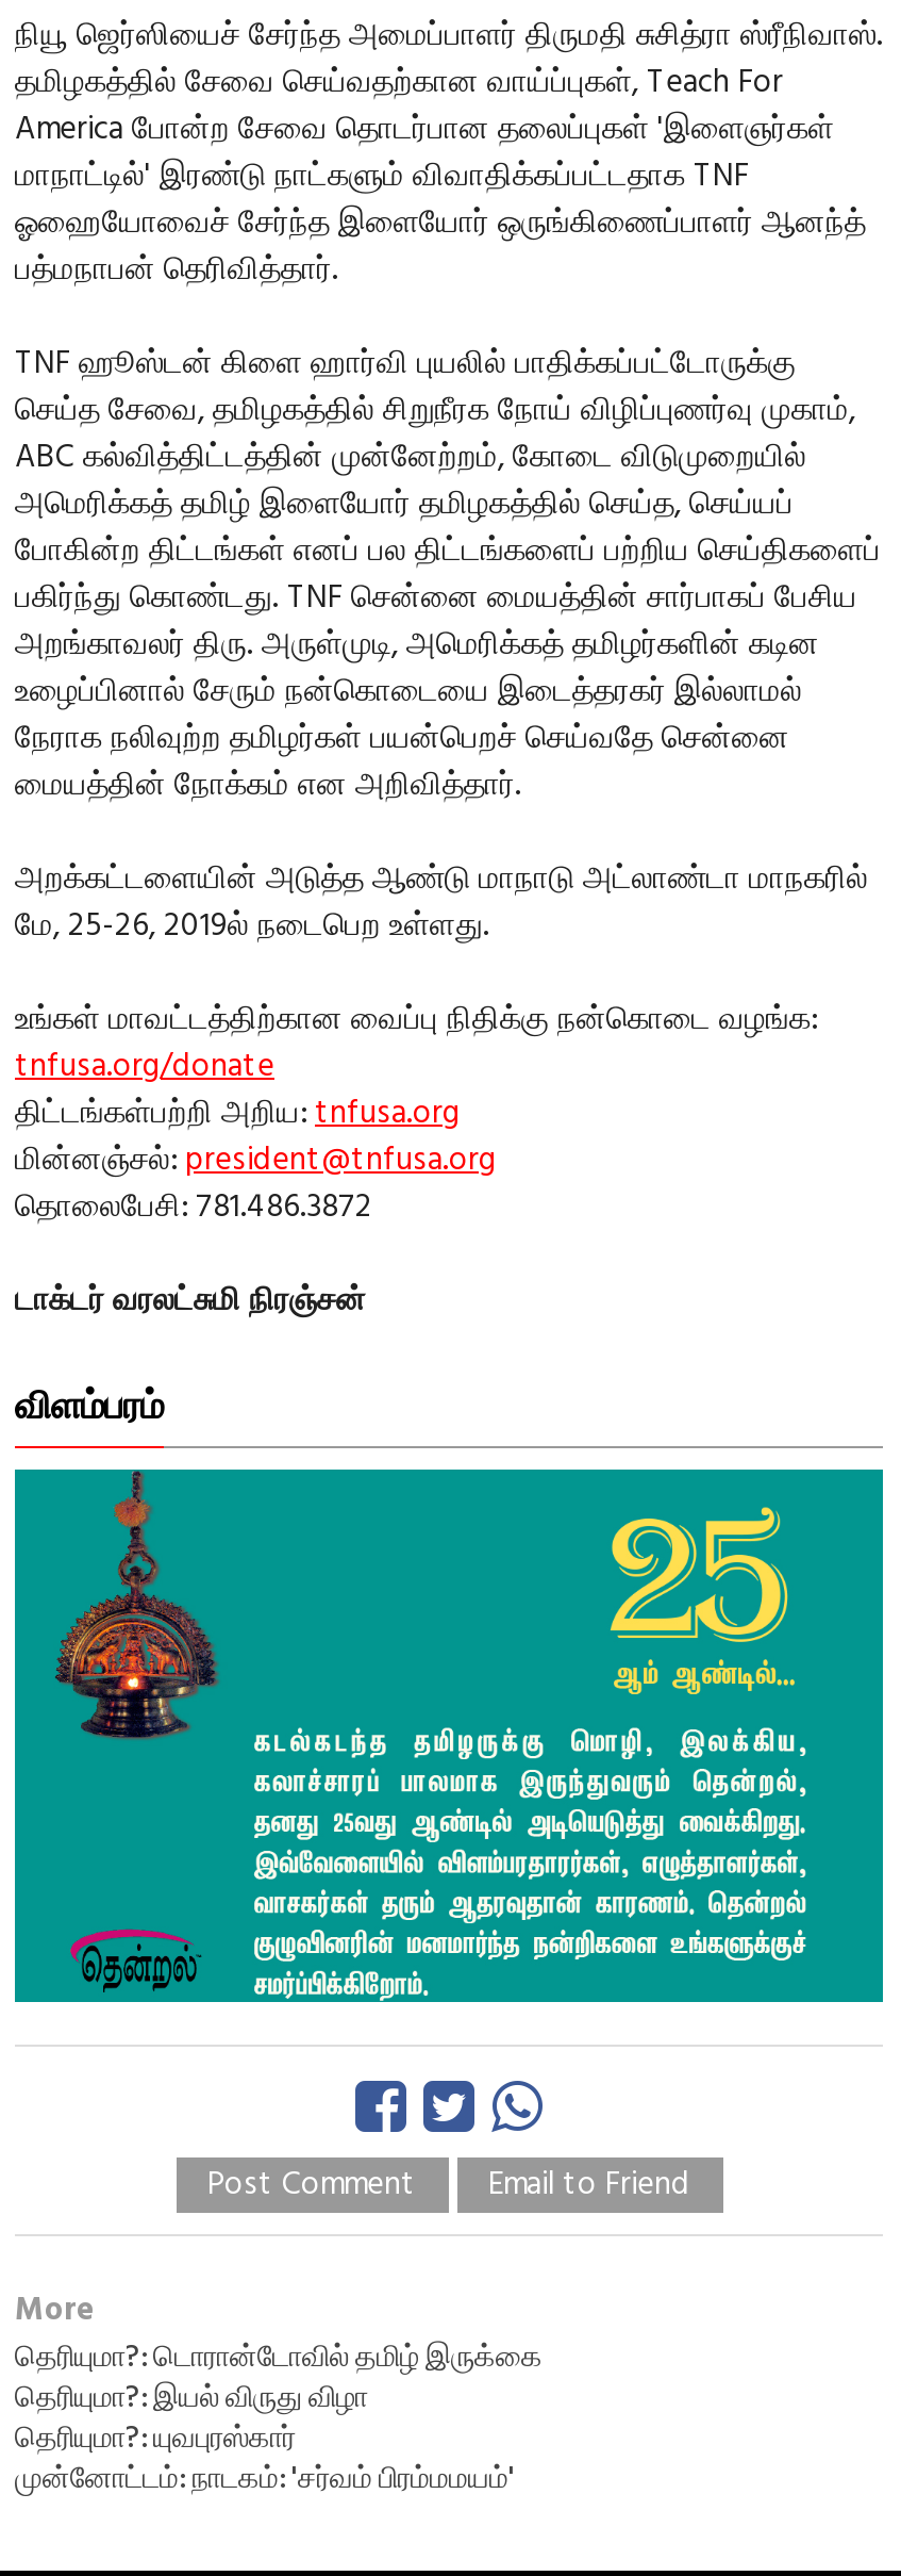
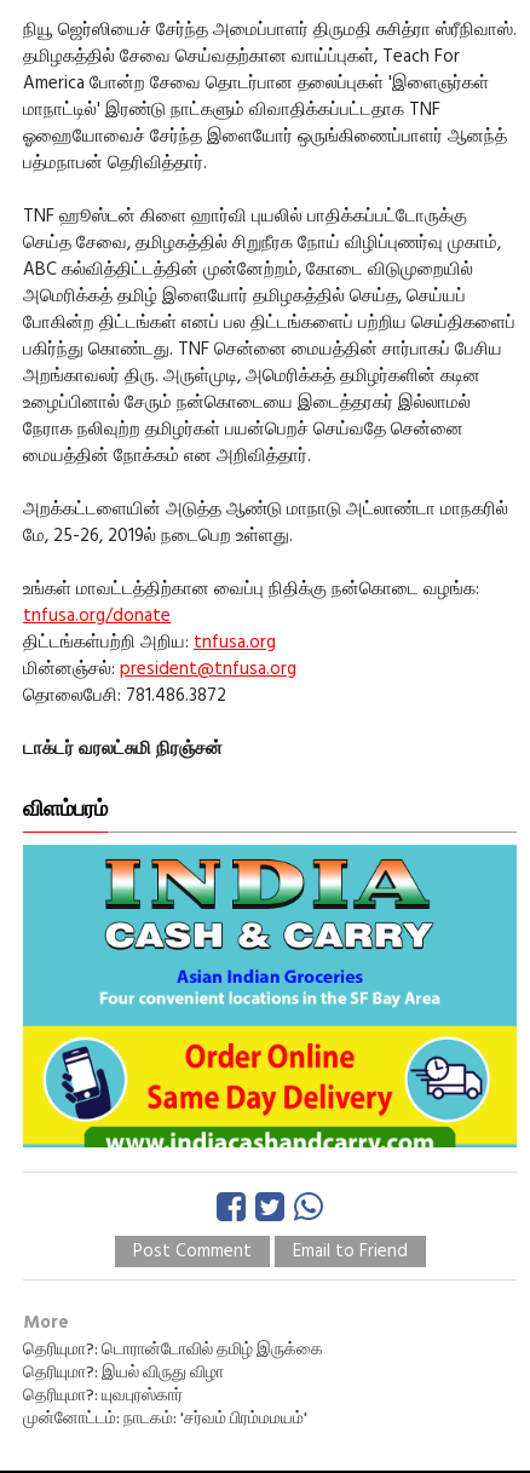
- [image]
+ [image]
